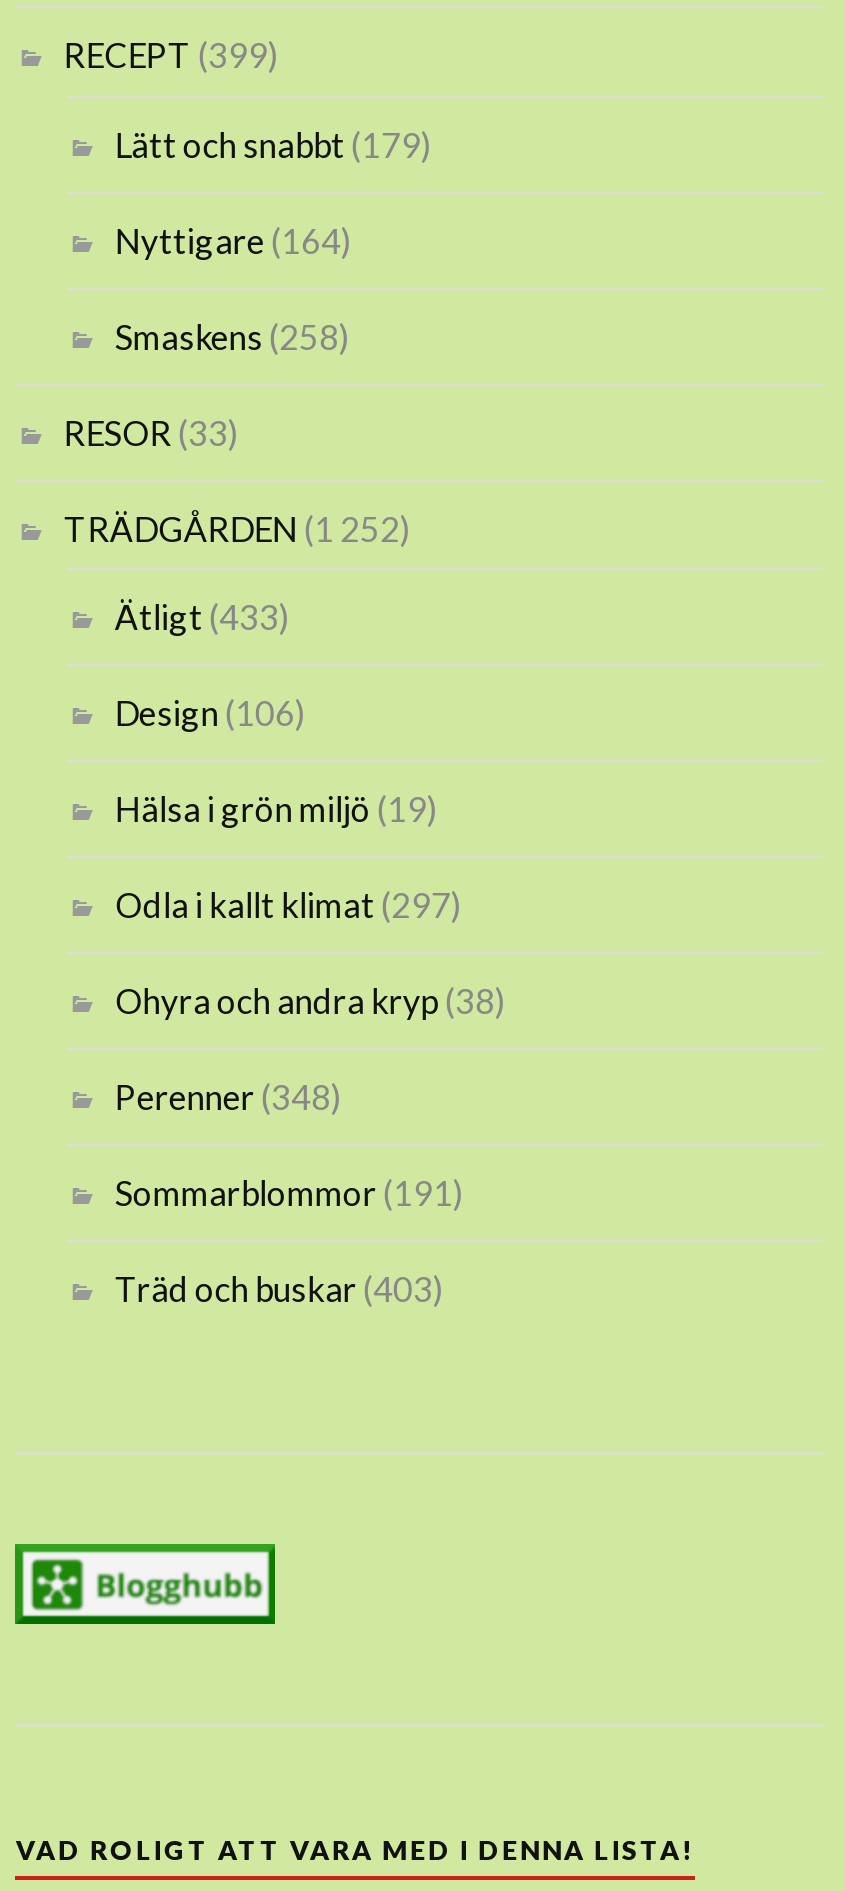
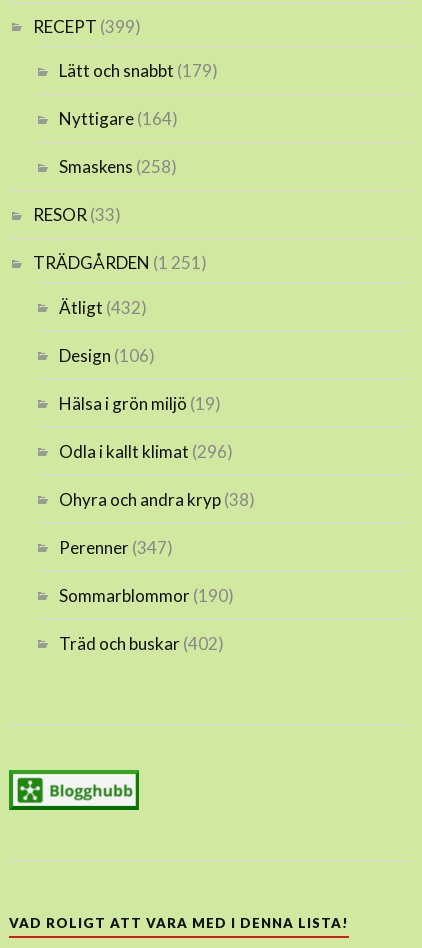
- TRÄDGÅRDEN (1 252)
+ TRÄDGÅRDEN (1 251)

- Ätligt (433)
+ Ätligt (432)

- Odla i kallt klimat (297)
+ Odla i kallt klimat (296)

- Perenner (348)
+ Perenner (347)

- Sommarblommor (191)
+ Sommarblommor (190)

- Träd och buskar (403)
+ Träd och buskar (402)
